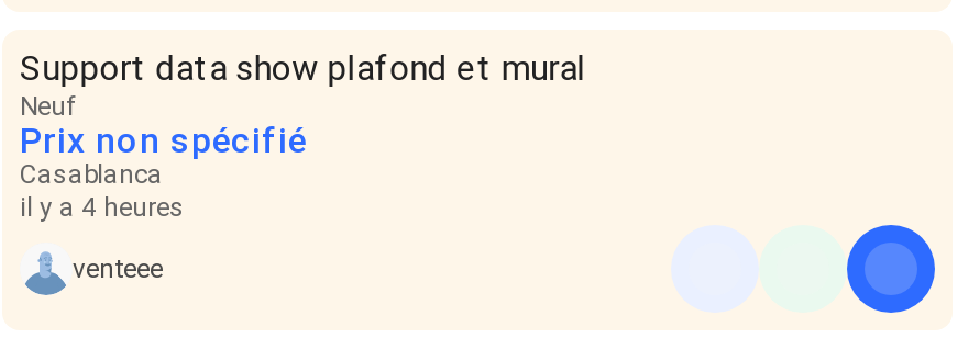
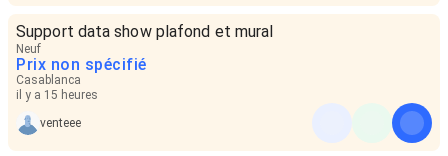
- il y a 4 heures
+ il y a 15 heures
